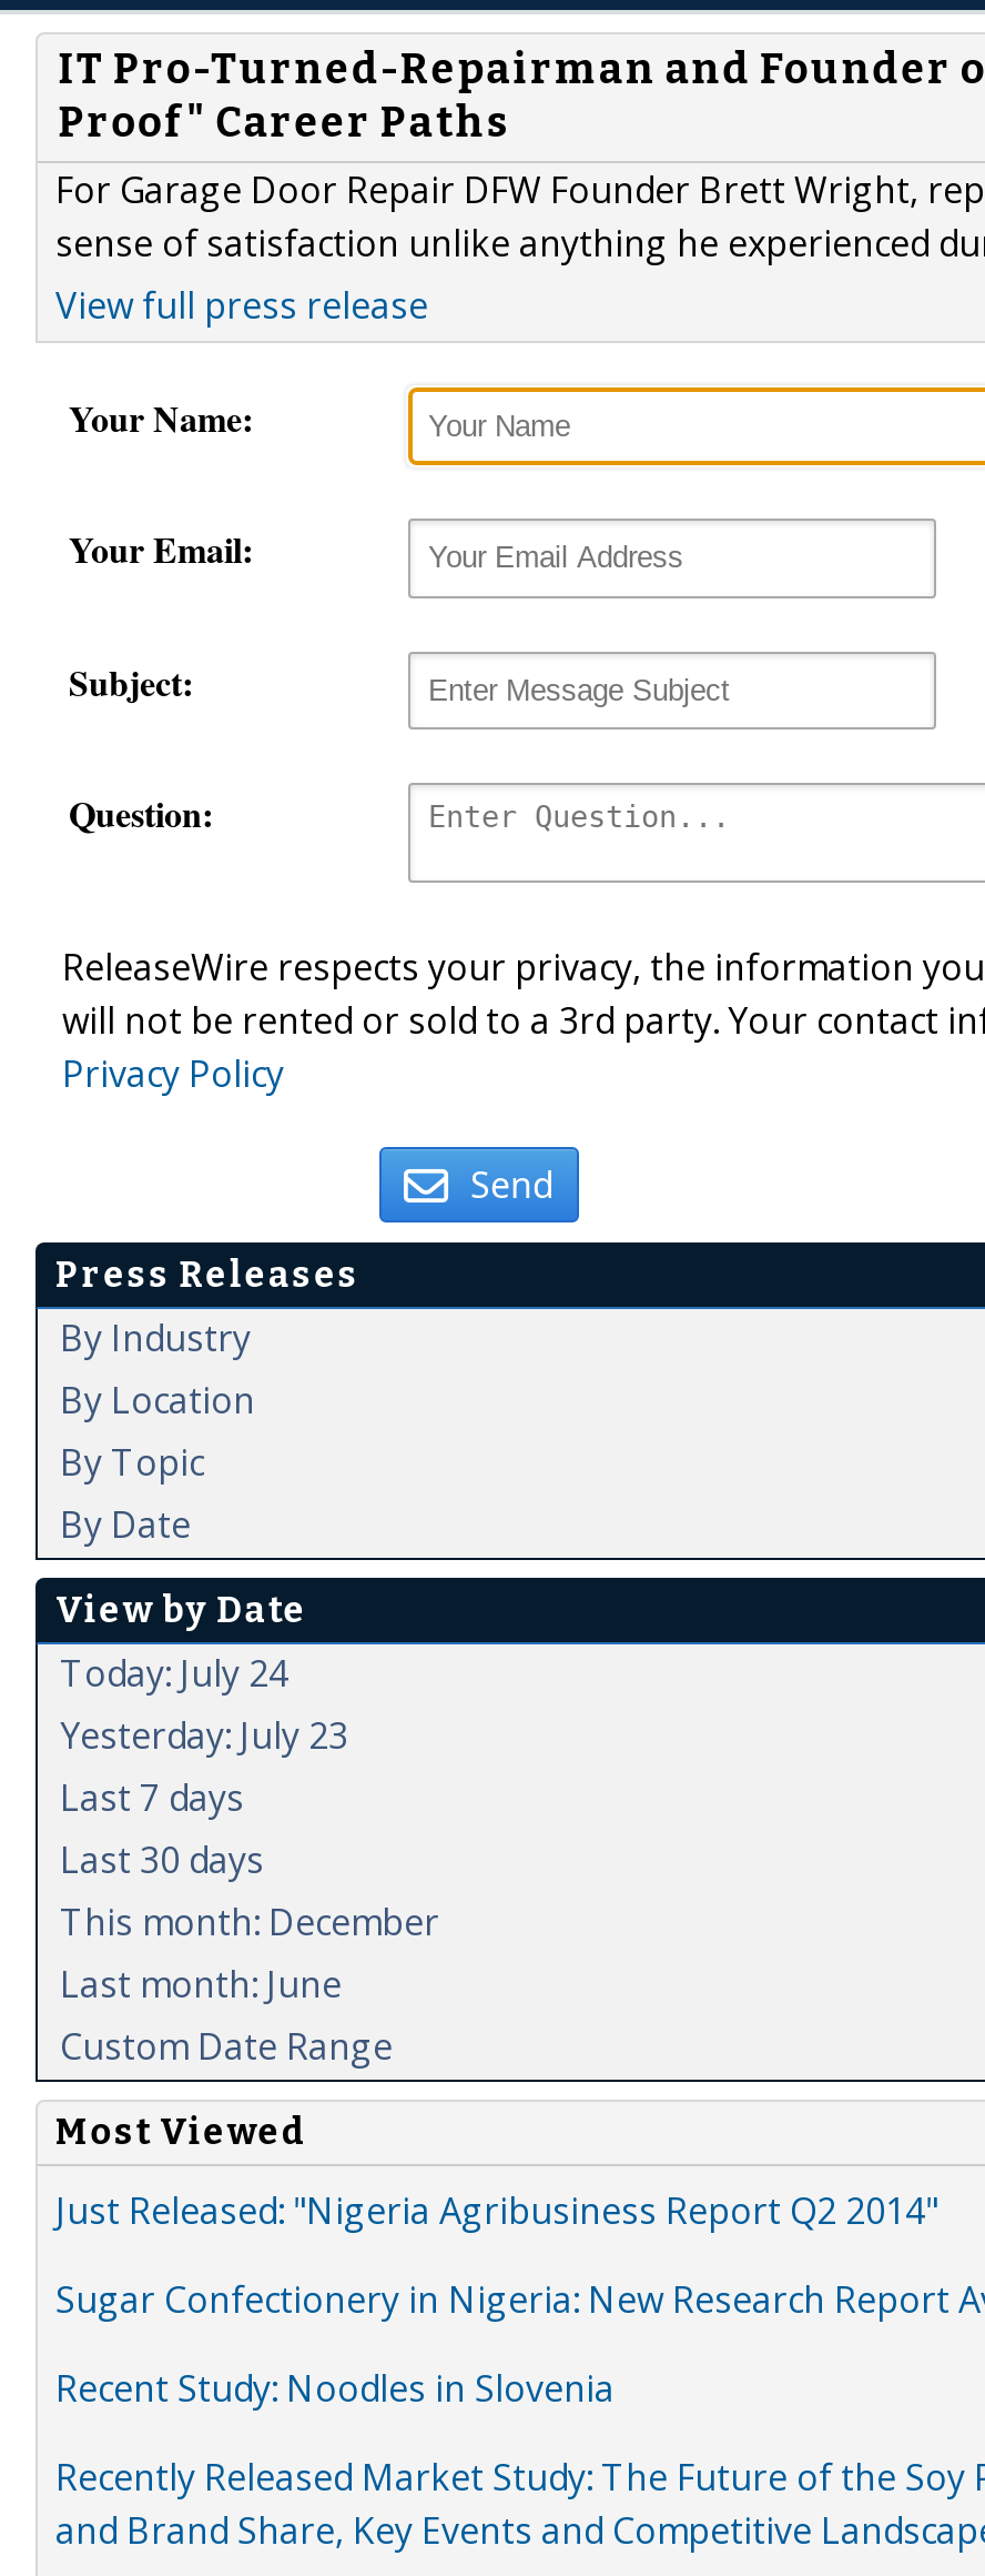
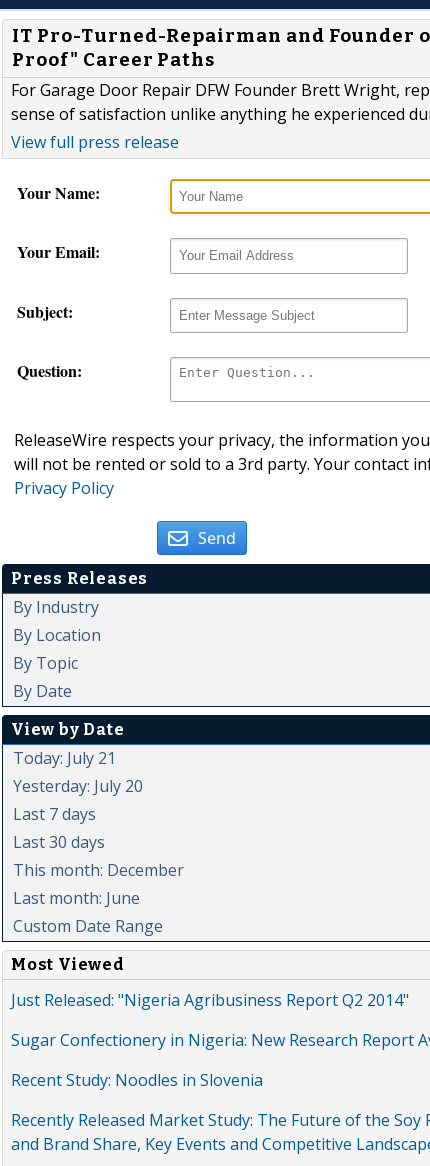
- Today: July 24
+ Today: July 21

- Yesterday: July 23
+ Yesterday: July 20
